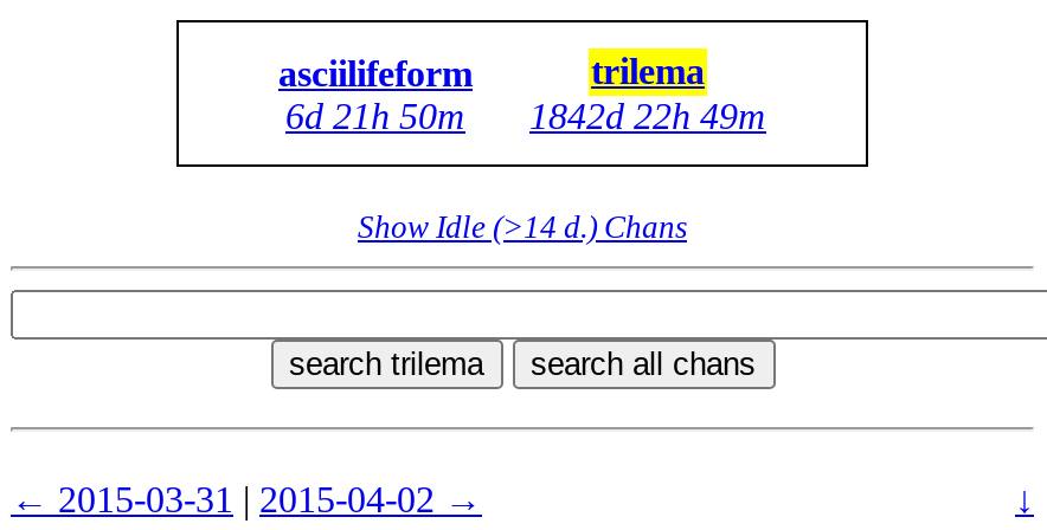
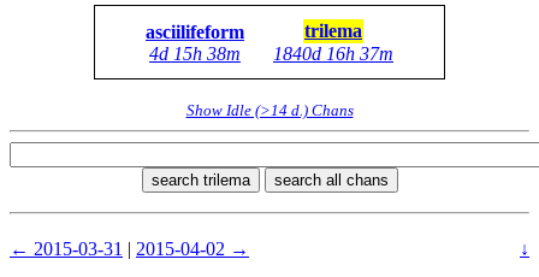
- 6d 21h 50m
+ 4d 15h 38m

- 1842d 22h 49m
+ 1840d 16h 37m
